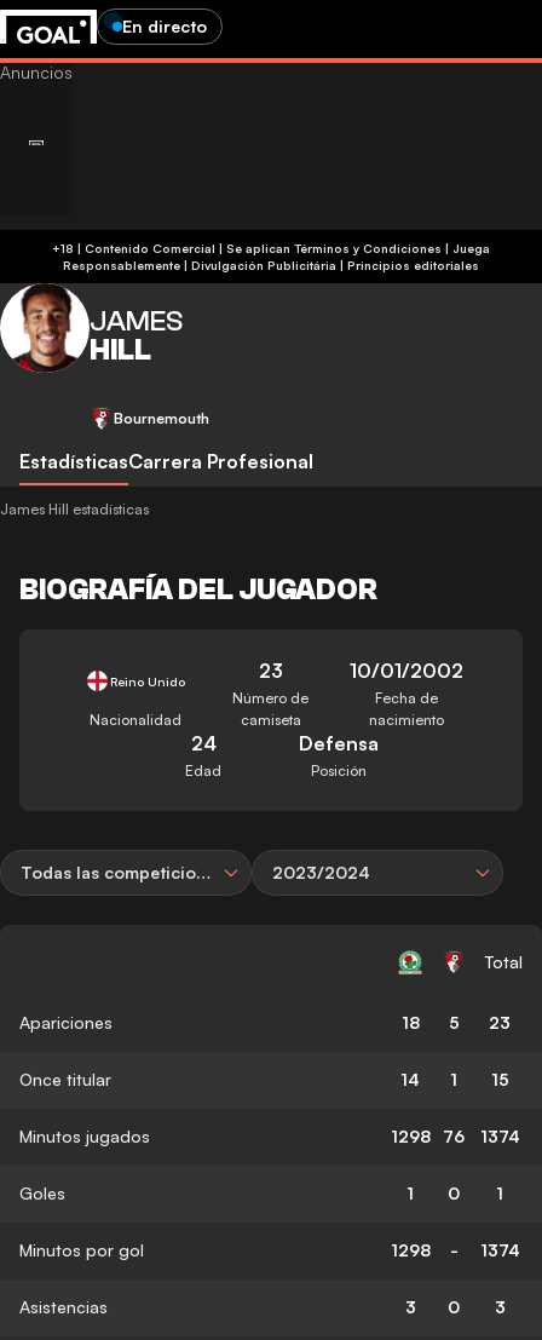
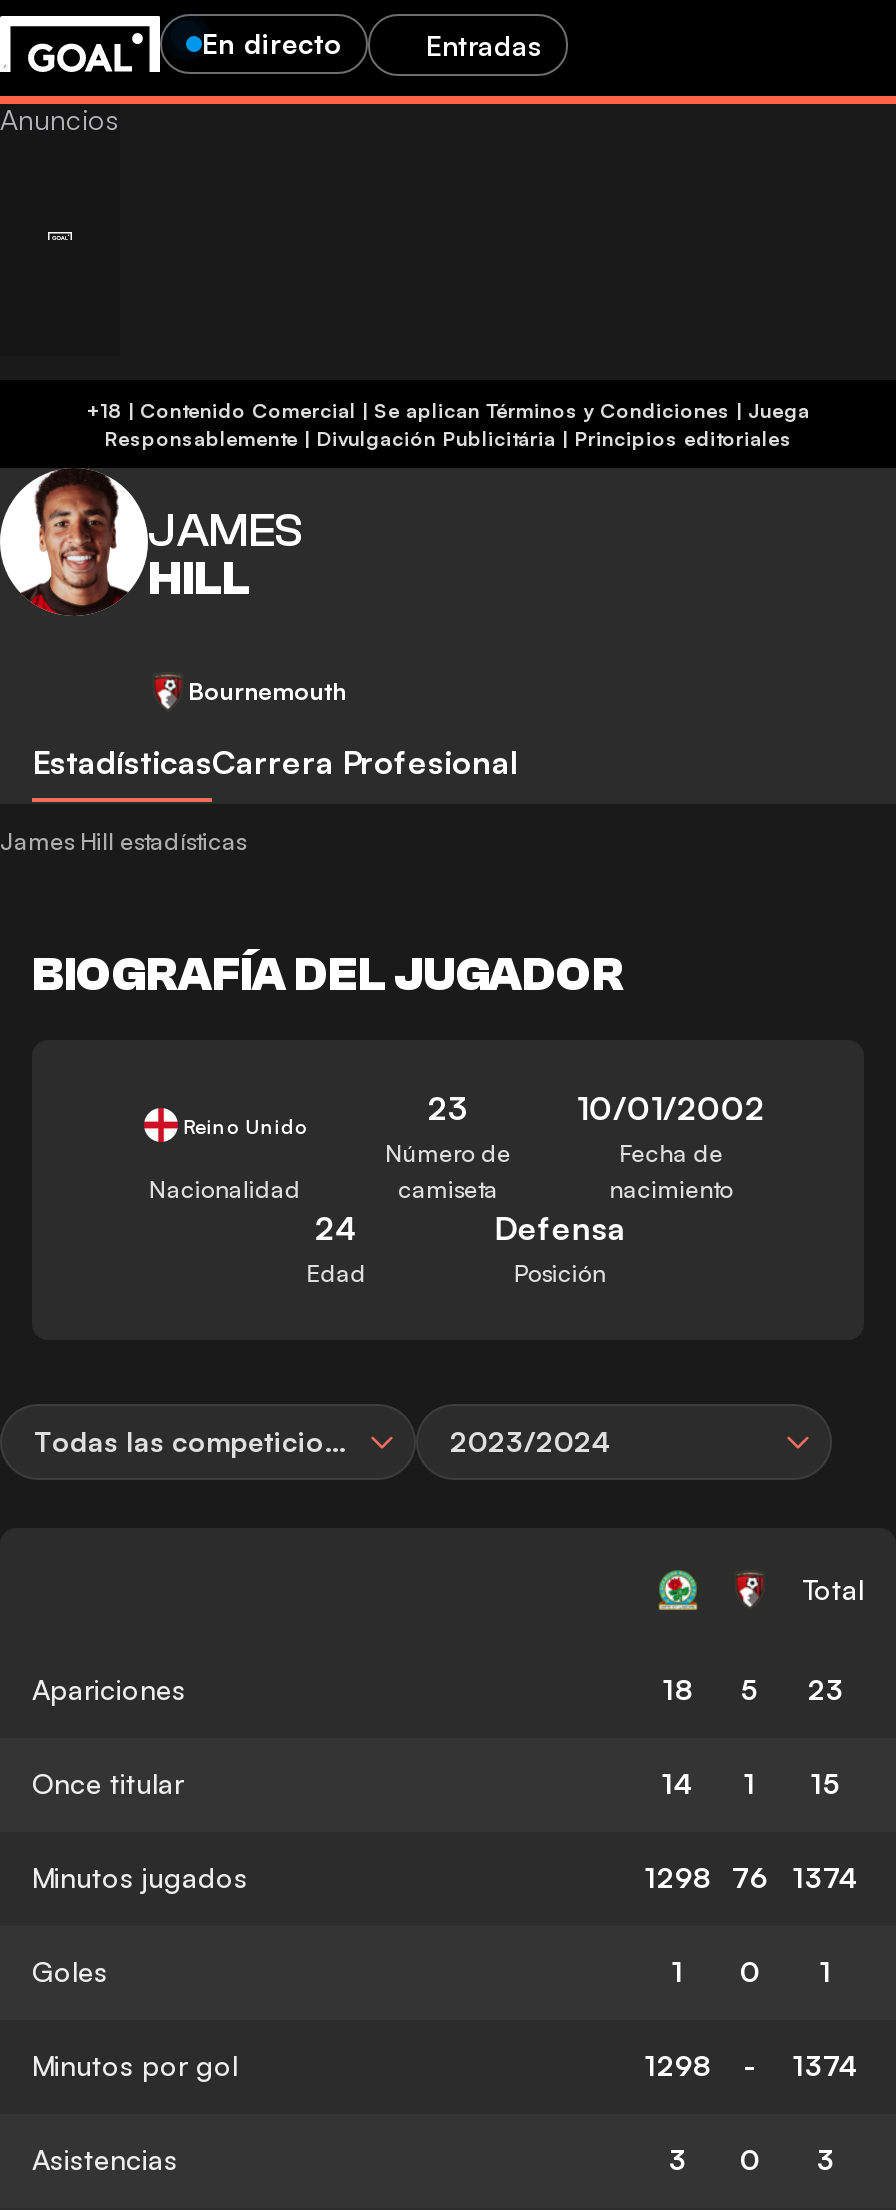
+ Entradas
